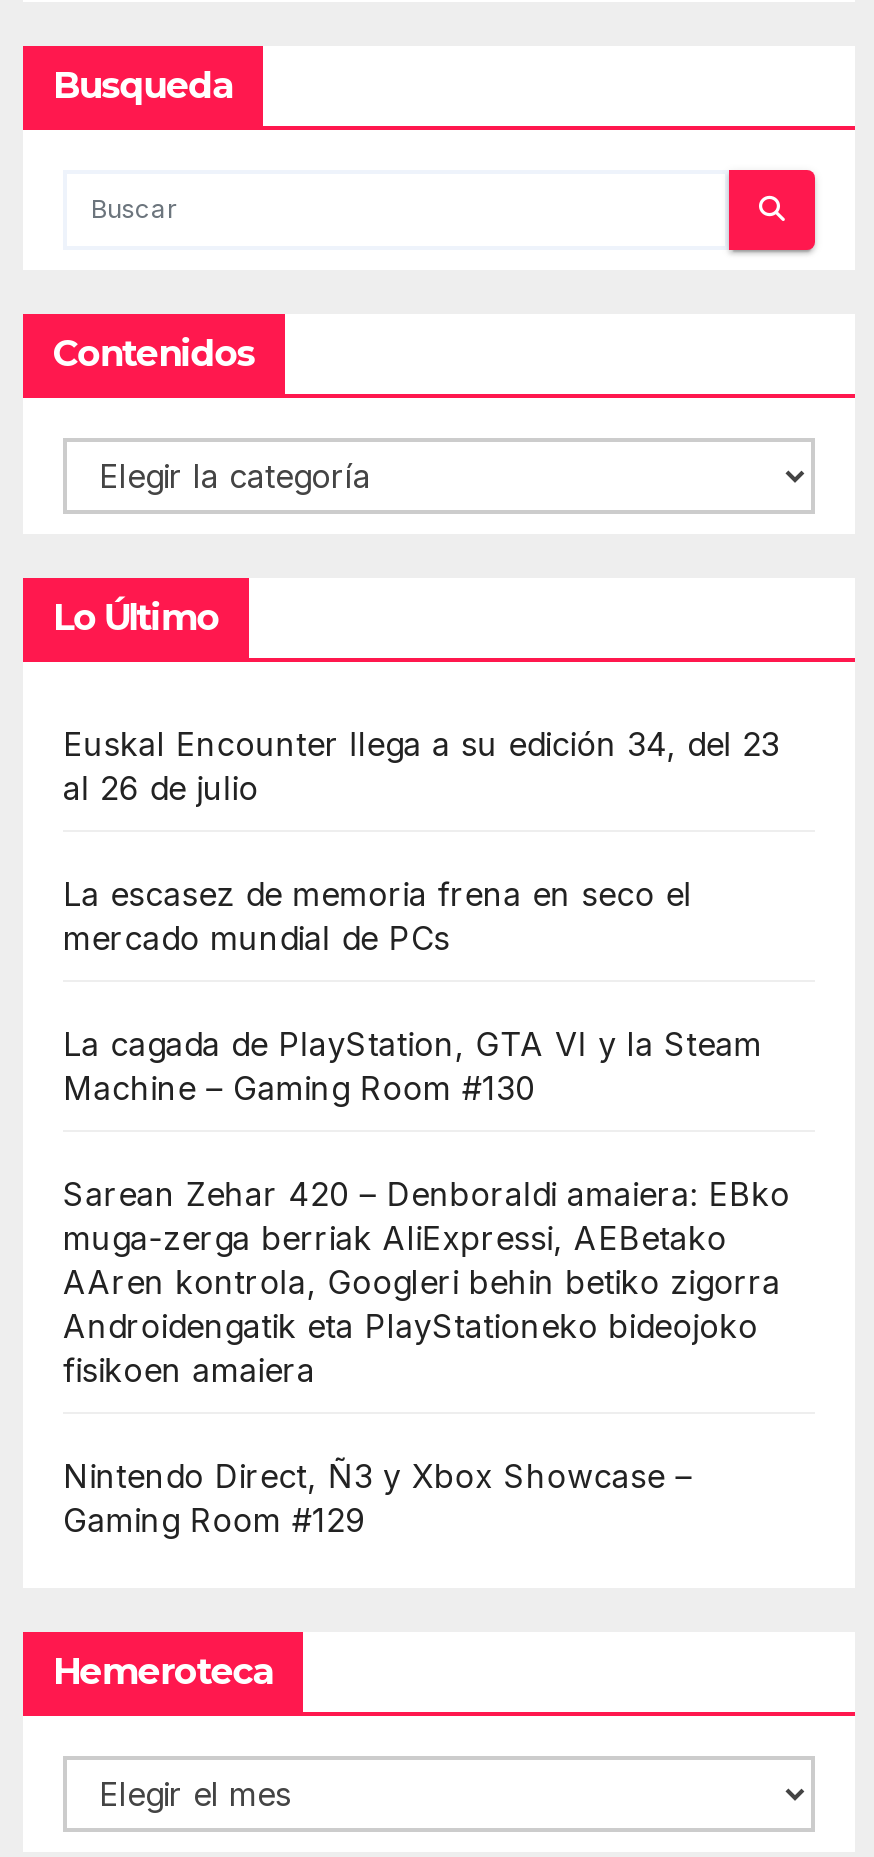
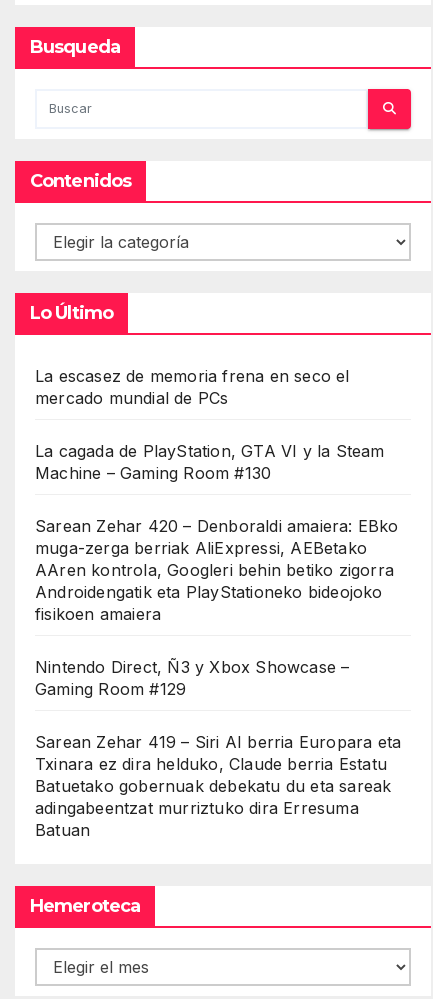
- Euskal Encounter llega a su edición 34, del 23
- al 26 de julio

moved up: La escasez de memoria frena en seco el | mercado mundial de PCs | La cagada de PlayStation, GTA VI y la Steam | ... | Nintendo Direct, Ñ3 y Xbox Showcase – | Gaming Room #129

+ Sarean Zehar 419 – Siri AI berria Europara eta
+ Txinara ez dira helduko, Claude berria Estatu
+ Batuetako gobernuak debekatu du eta sareak
+ adingabeentzat murriztuko dira Erresuma
+ Batuan
